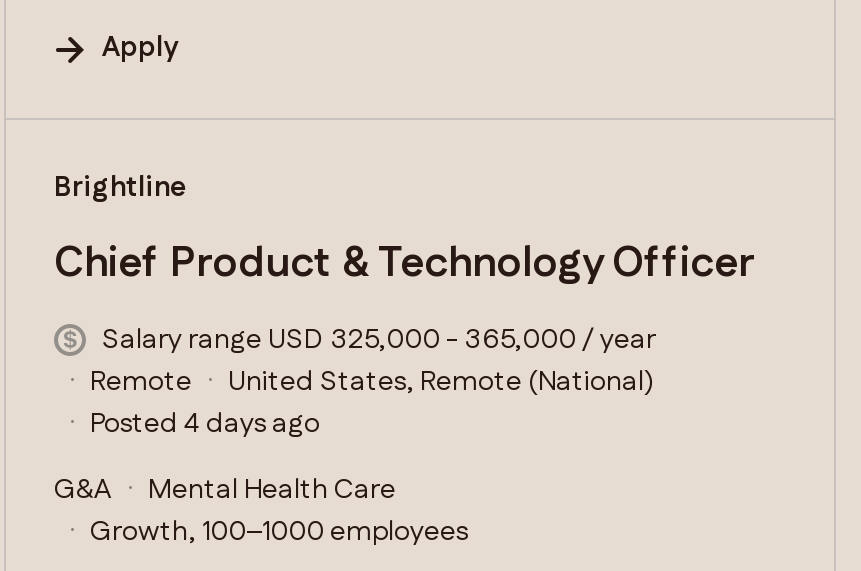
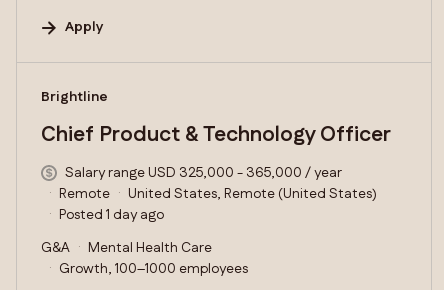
- United States, Remote (National)
- Posted 4 days ago
+ United States, Remote (United States)
+ Posted 1 day ago
